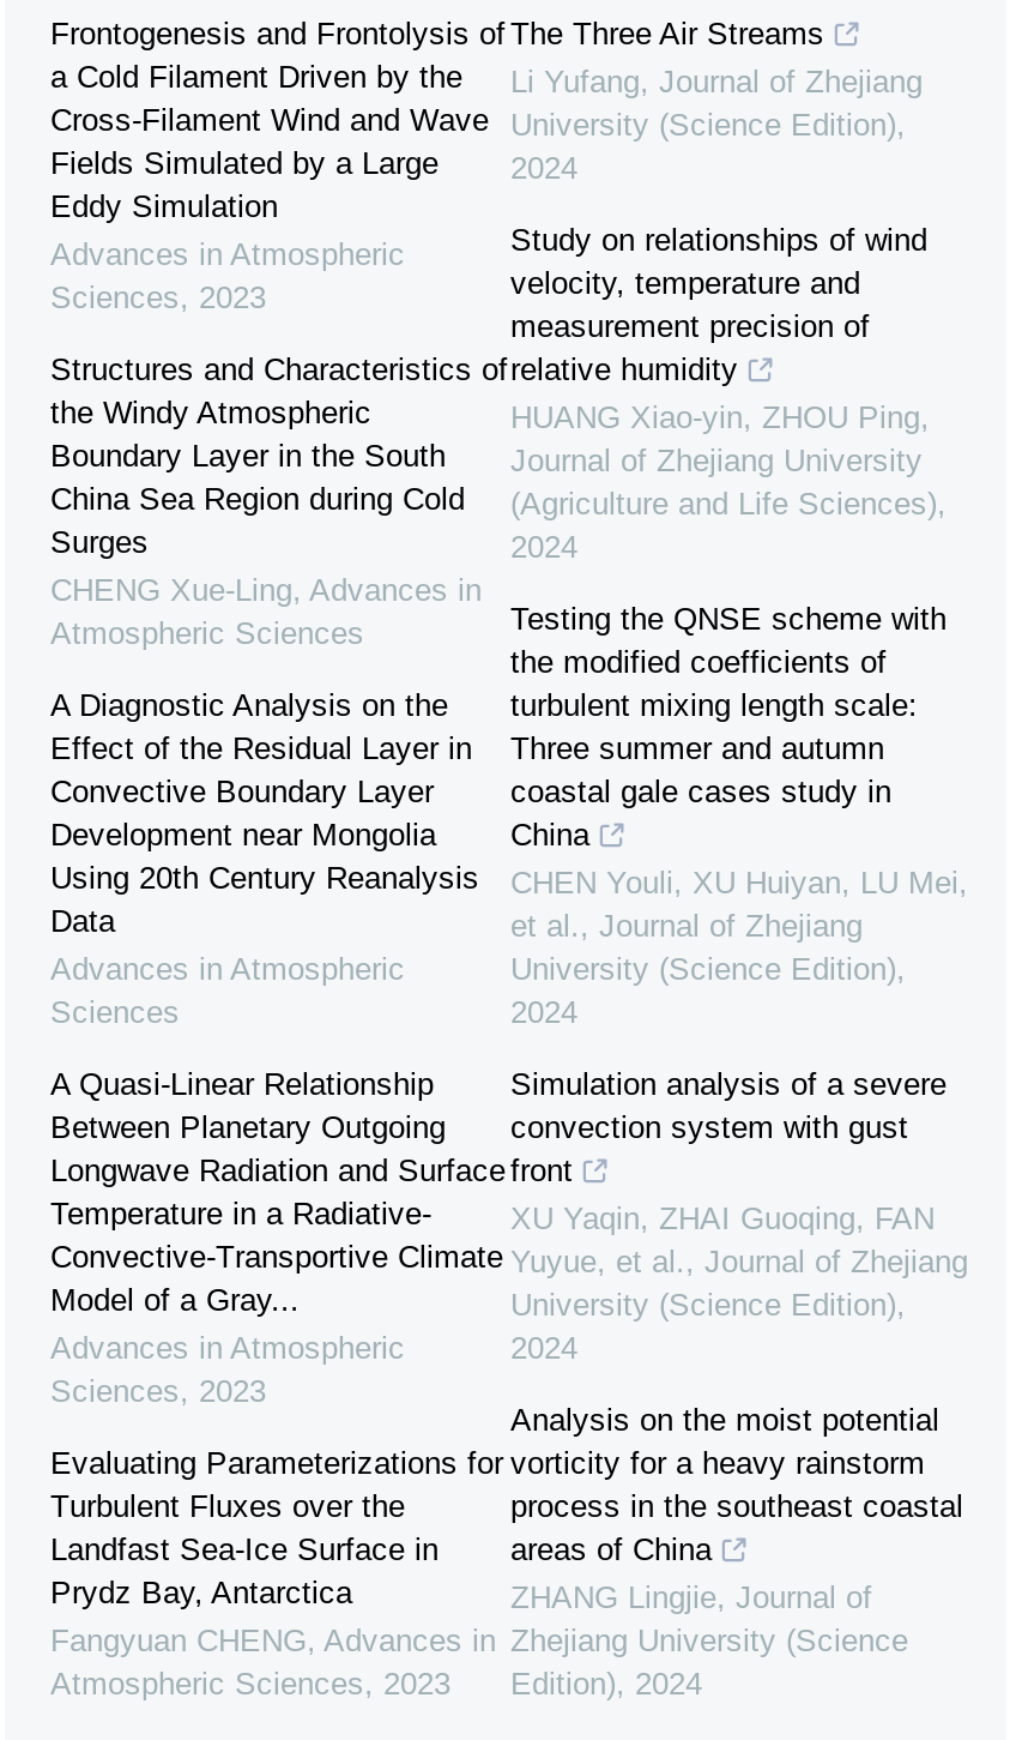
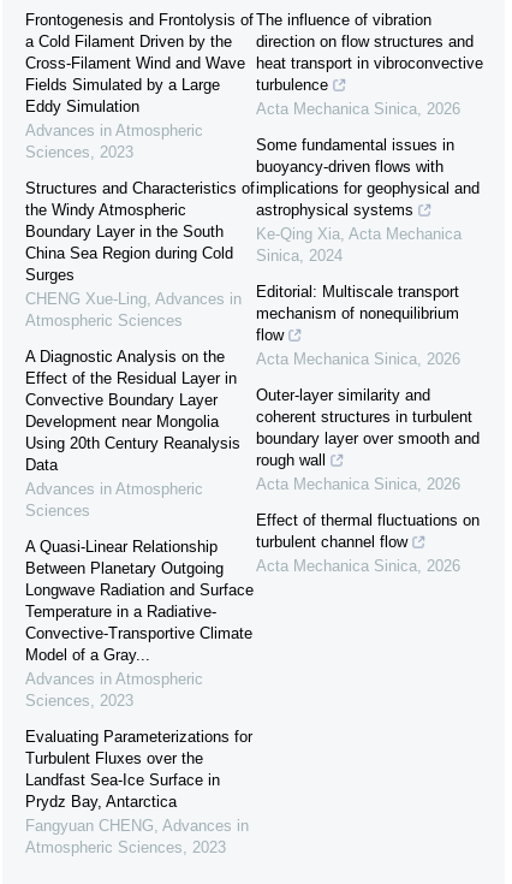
- The Three Air Streams
- Li Yufang, Journal of Zhejiang
- University (Science Edition),
- 2024
+ The influence of vibration
+ direction on flow structures and
+ heat transport in vibroconvective
+ turbulence
+ Acta Mechanica Sinica, 2026

- Study on relationships of wind
- velocity, temperature and
- measurement precision of
- relative humidity
- HUANG Xiao-yin, ZHOU Ping,
- Journal of Zhejiang University
- (Agriculture and Life Sciences),
- 2024
+ Some fundamental issues in
+ buoyancy-driven flows with
+ implications for geophysical and
+ astrophysical systems
+ Ke-Qing Xia, Acta Mechanica
+ Sinica, 2024

- Testing the QNSE scheme with
- the modified coefficients of
- turbulent mixing length scale:
- Three summer and autumn
- coastal gale cases study in
- China
- CHEN Youli, XU Huiyan, LU Mei,
- et al., Journal of Zhejiang
- University (Science Edition),
- 2024
+ Editorial: Multiscale transport
+ mechanism of nonequilibrium
+ flow
+ Acta Mechanica Sinica, 2026

- Simulation analysis of a severe
- convection system with gust
- front
- XU Yaqin, ZHAI Guoqing, FAN
- Yuyue, et al., Journal of Zhejiang
- University (Science Edition),
- 2024
+ Outer-layer similarity and
+ coherent structures in turbulent
+ boundary layer over smooth and
+ rough wall
+ Acta Mechanica Sinica, 2026

- Analysis on the moist potential
- vorticity for a heavy rainstorm
- process in the southeast coastal
- areas of China
- ZHANG Lingjie, Journal of
- Zhejiang University (Science
- Edition), 2024
+ Effect of thermal fluctuations on
+ turbulent channel flow
+ Acta Mechanica Sinica, 2026
